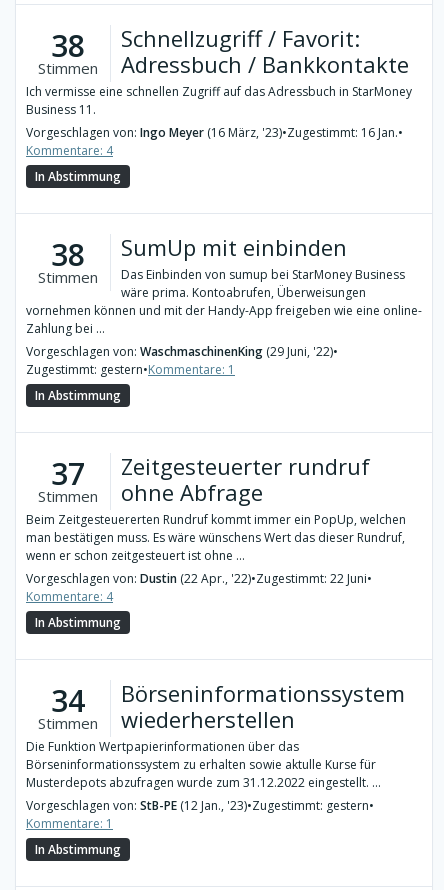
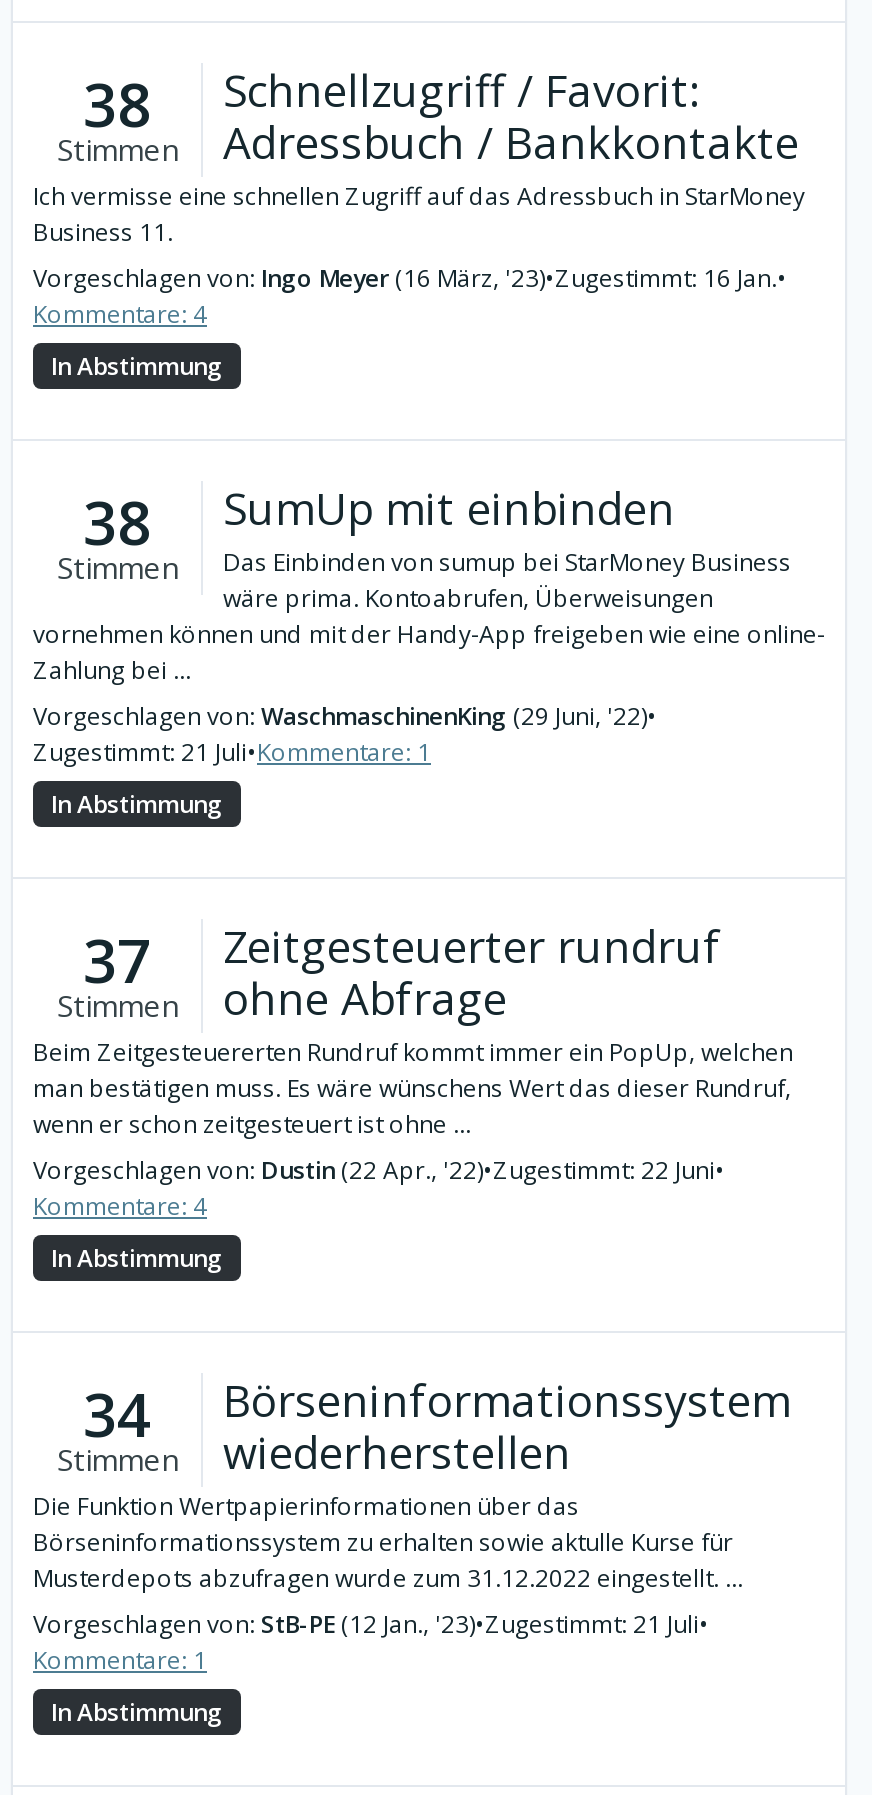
- Zugestimmt: gestern•Kommentare: 1
+ Zugestimmt: 21 Juli•Kommentare: 1

- Vorgeschlagen von: StB-PE (12 Jan., '23)•Zugestimmt: gestern•
+ Vorgeschlagen von: StB-PE (12 Jan., '23)•Zugestimmt: 21 Juli•
